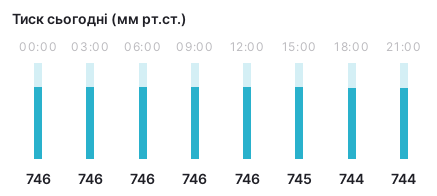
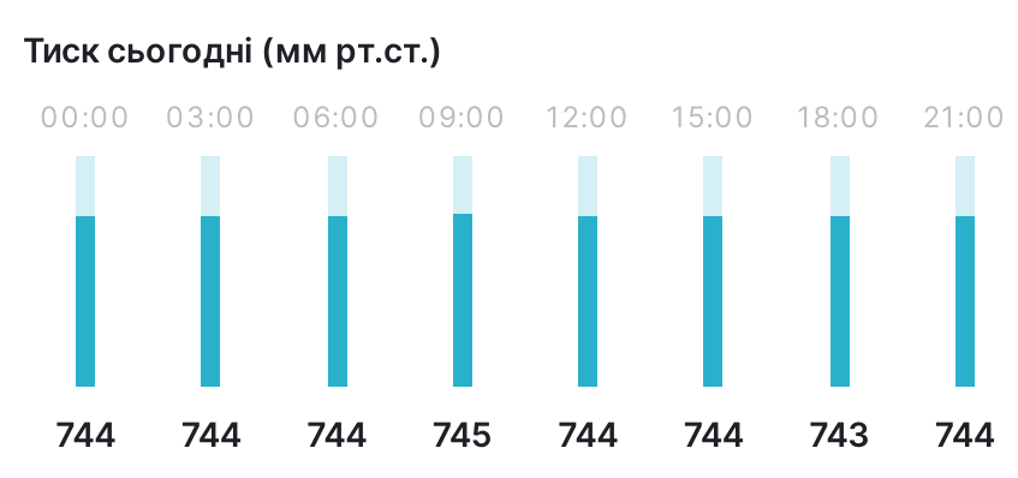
- 746
+ 744

- 746
+ 744

- 746
+ 744

- 746
+ 745

- 746
+ 744

- 745
+ 744

- 744
+ 743
